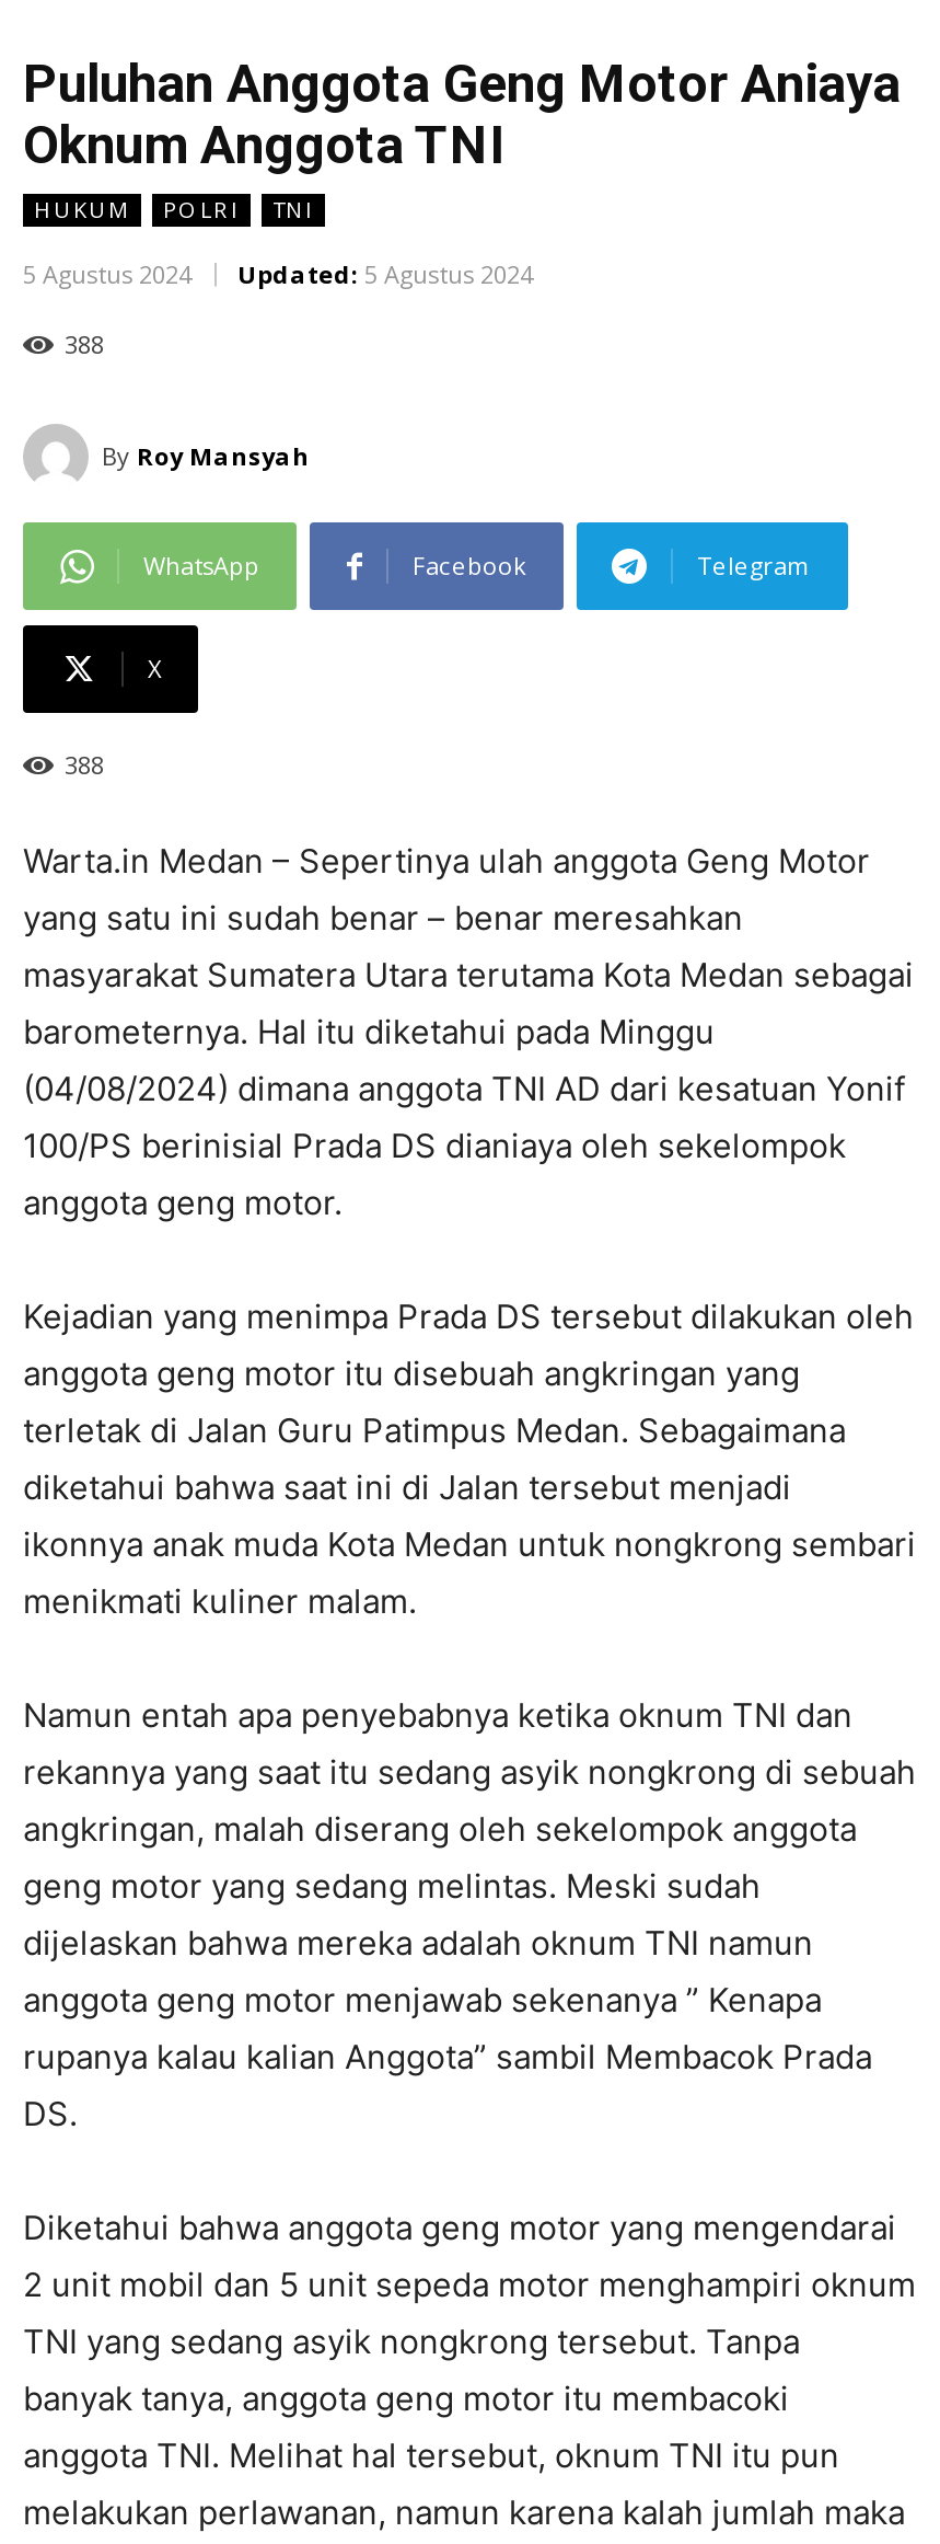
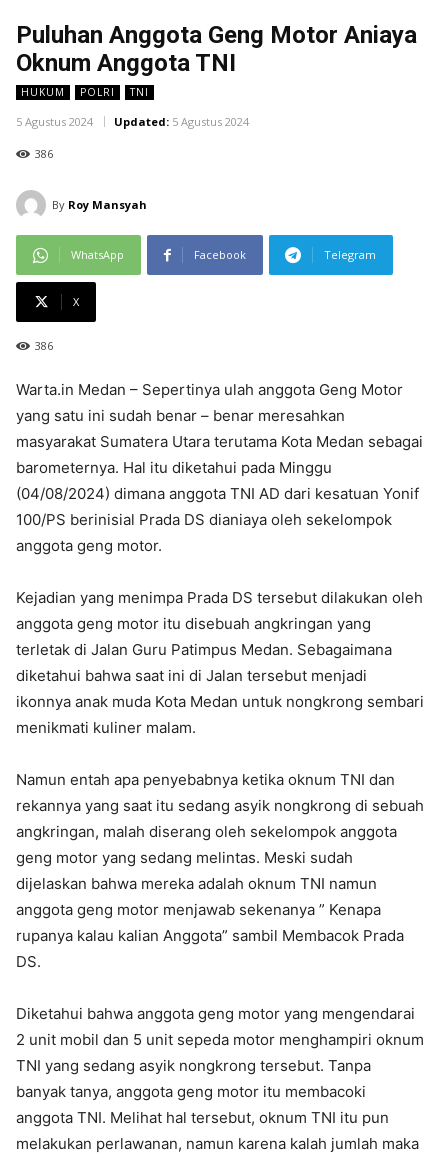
- 388
+ 386

- 388
+ 386
